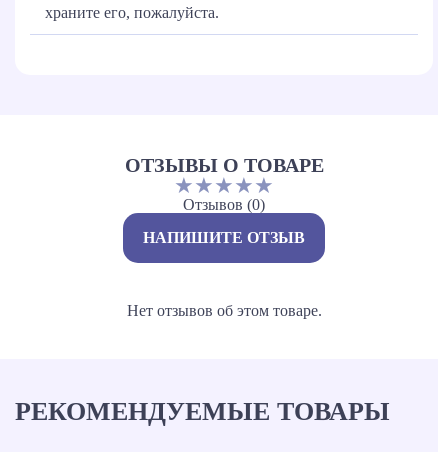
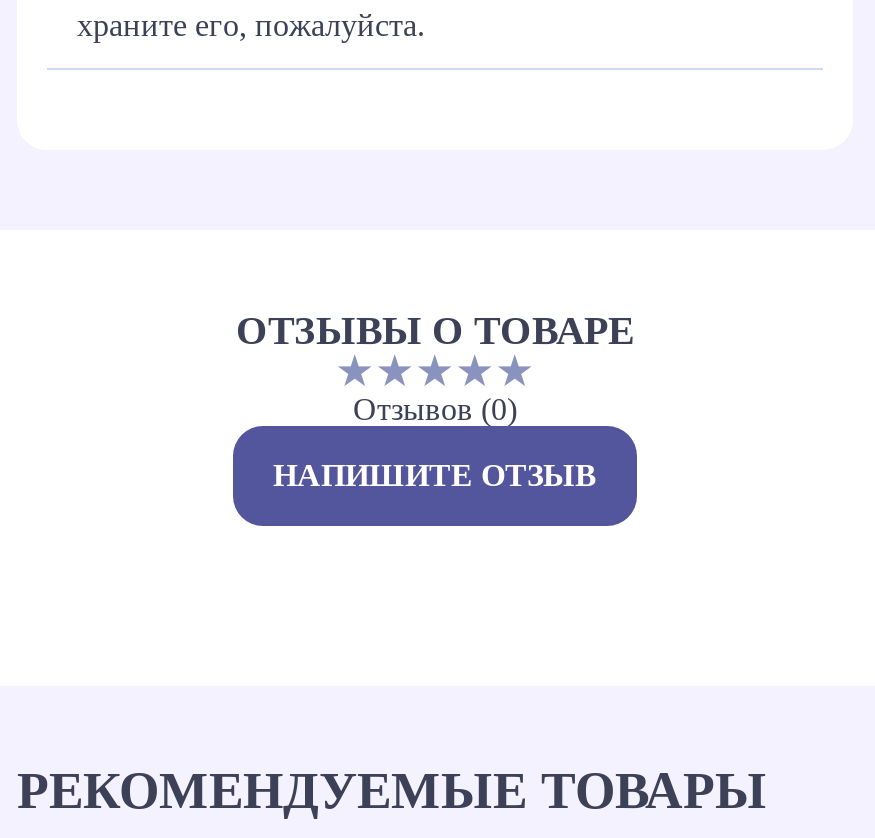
- Нет отзывов об этом товаре.
